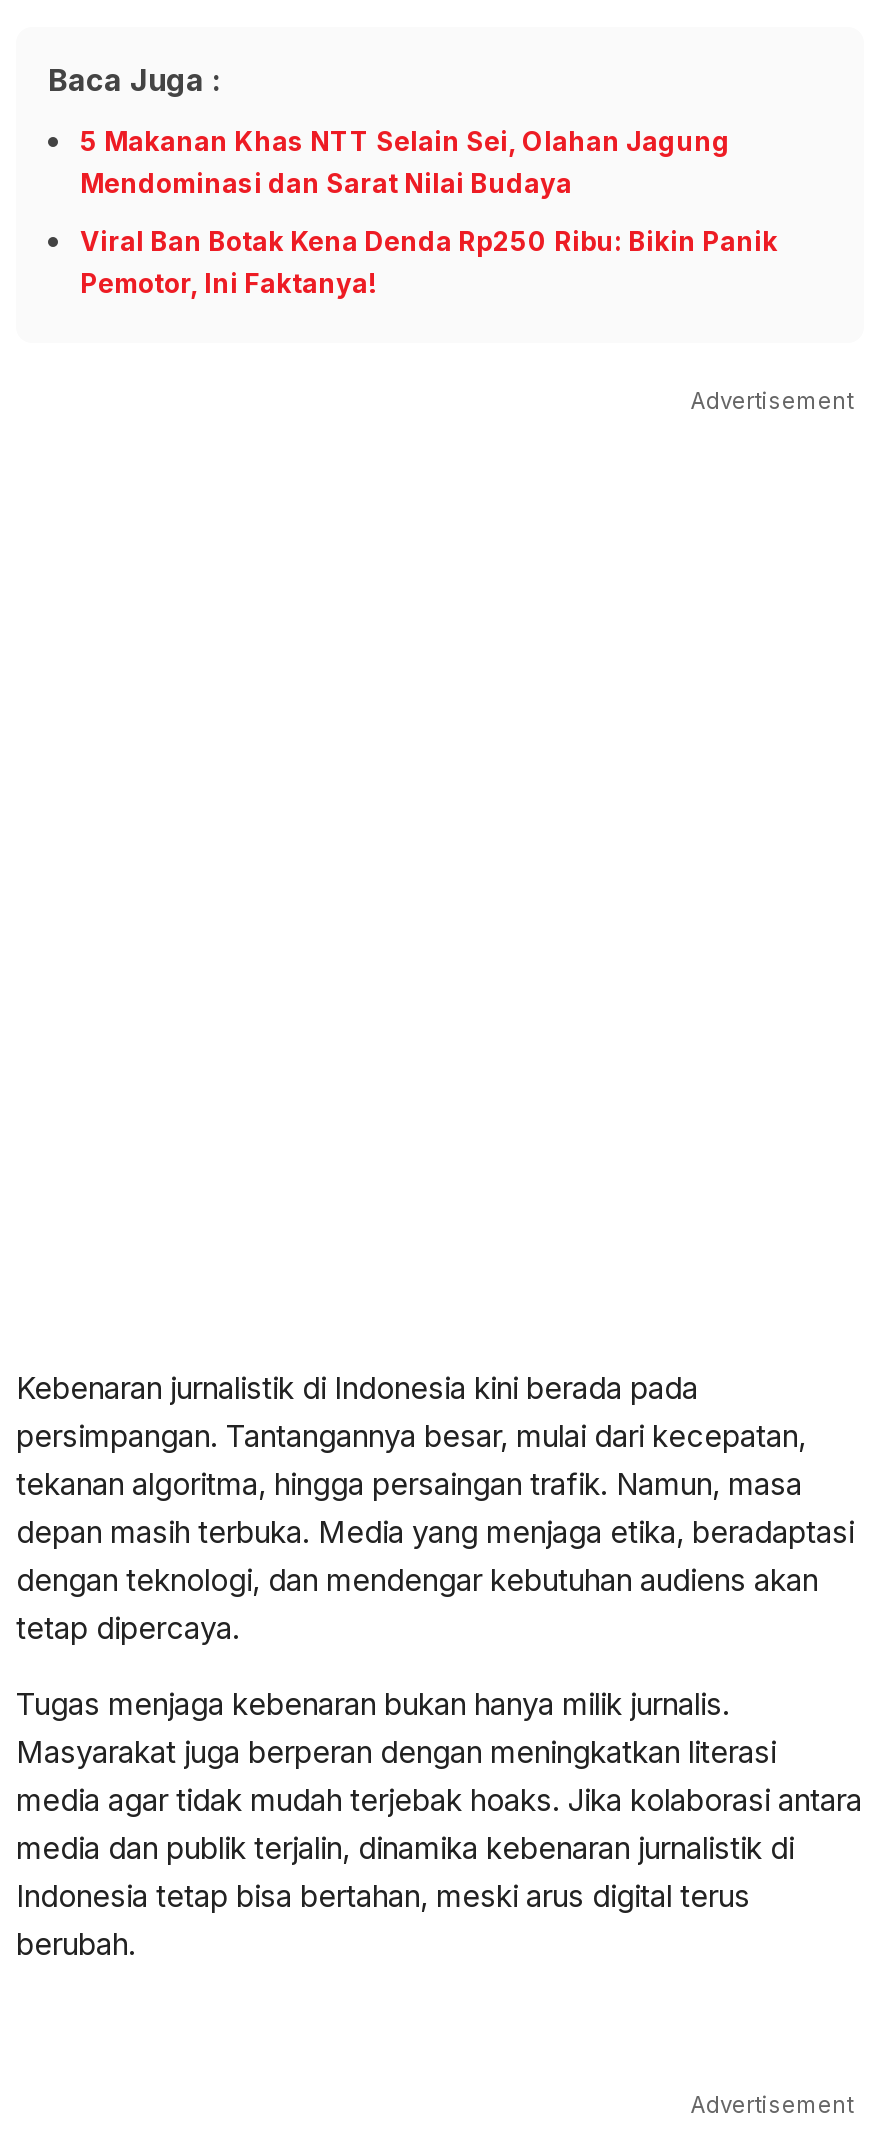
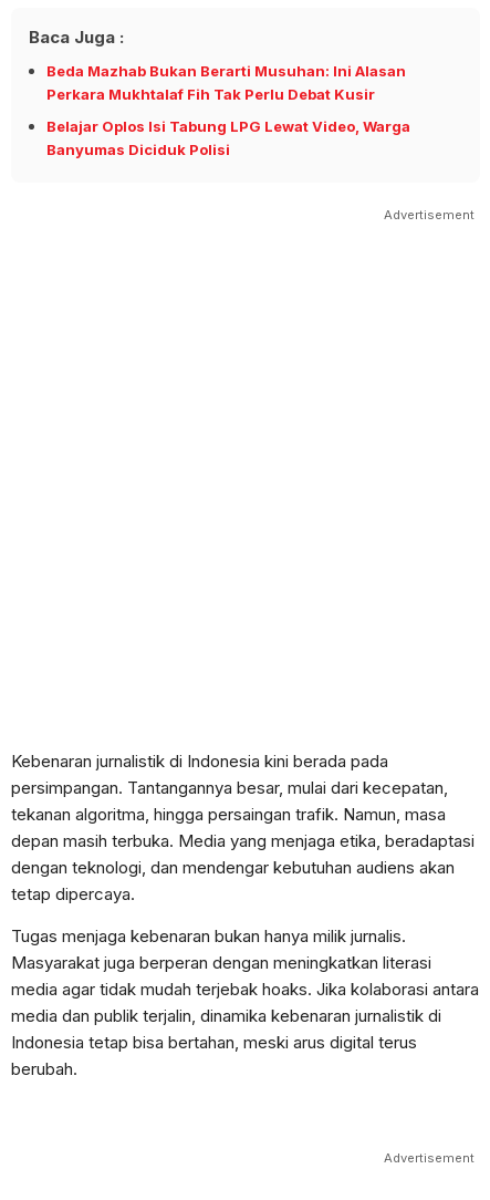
- 5 Makanan Khas NTT Selain Sei, Olahan Jagung
- Mendominasi dan Sarat Nilai Budaya
+ Beda Mazhab Bukan Berarti Musuhan: Ini Alasan
+ Perkara Mukhtalaf Fih Tak Perlu Debat Kusir

- Viral Ban Botak Kena Denda Rp250 Ribu: Bikin Panik
- Pemotor, Ini Faktanya!
+ Belajar Oplos Isi Tabung LPG Lewat Video, Warga
+ Banyumas Diciduk Polisi
